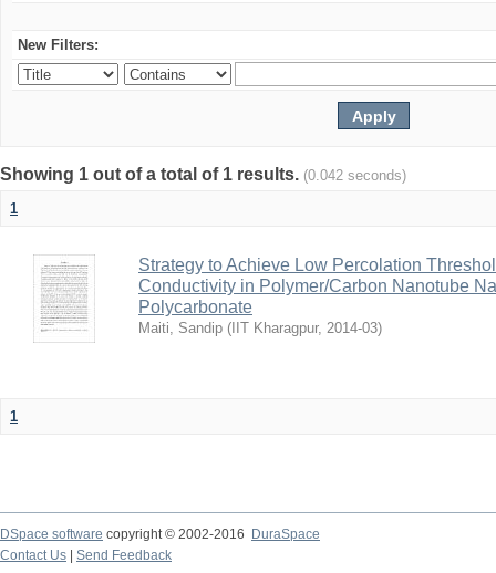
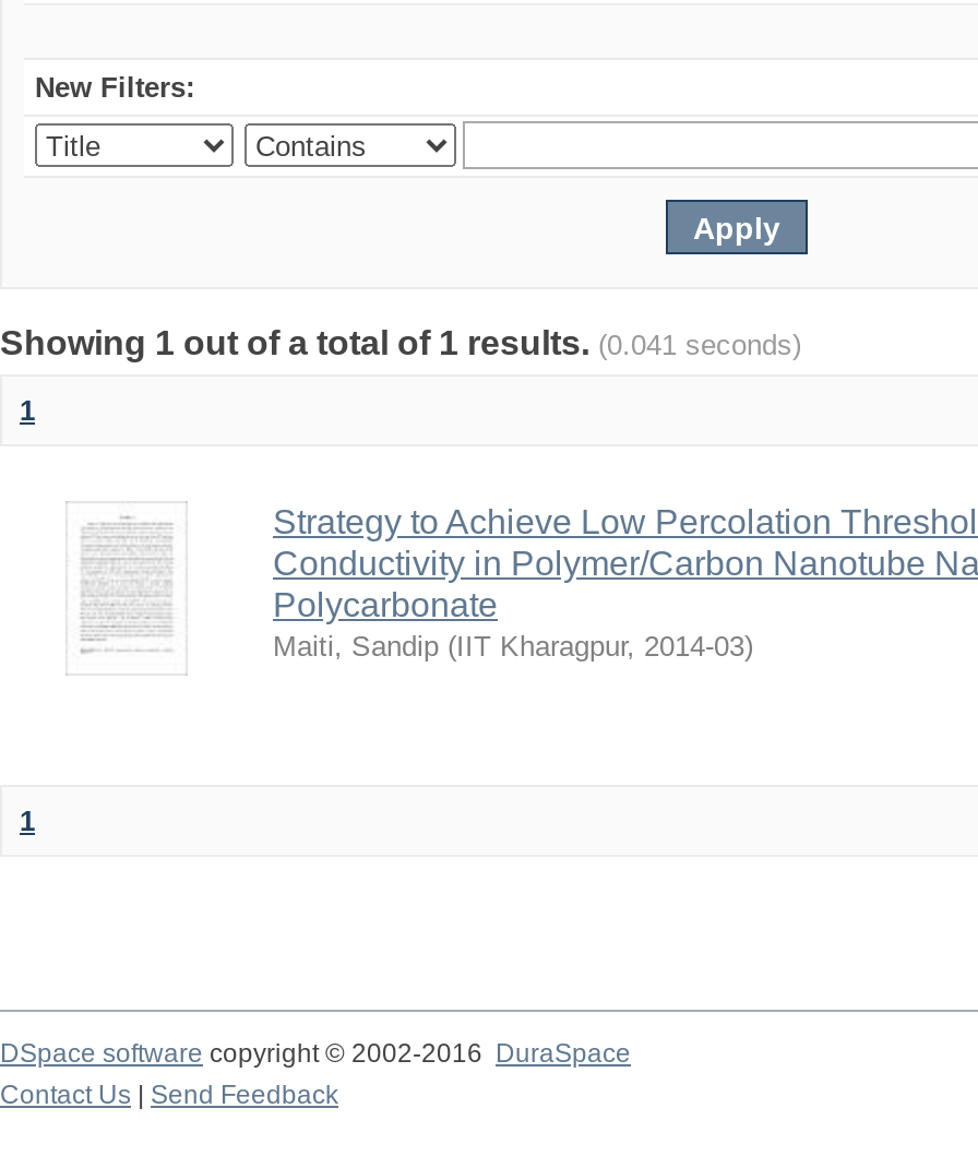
- Showing 1 out of a total of 1 results. (0.042 seconds)
+ Showing 1 out of a total of 1 results. (0.041 seconds)
